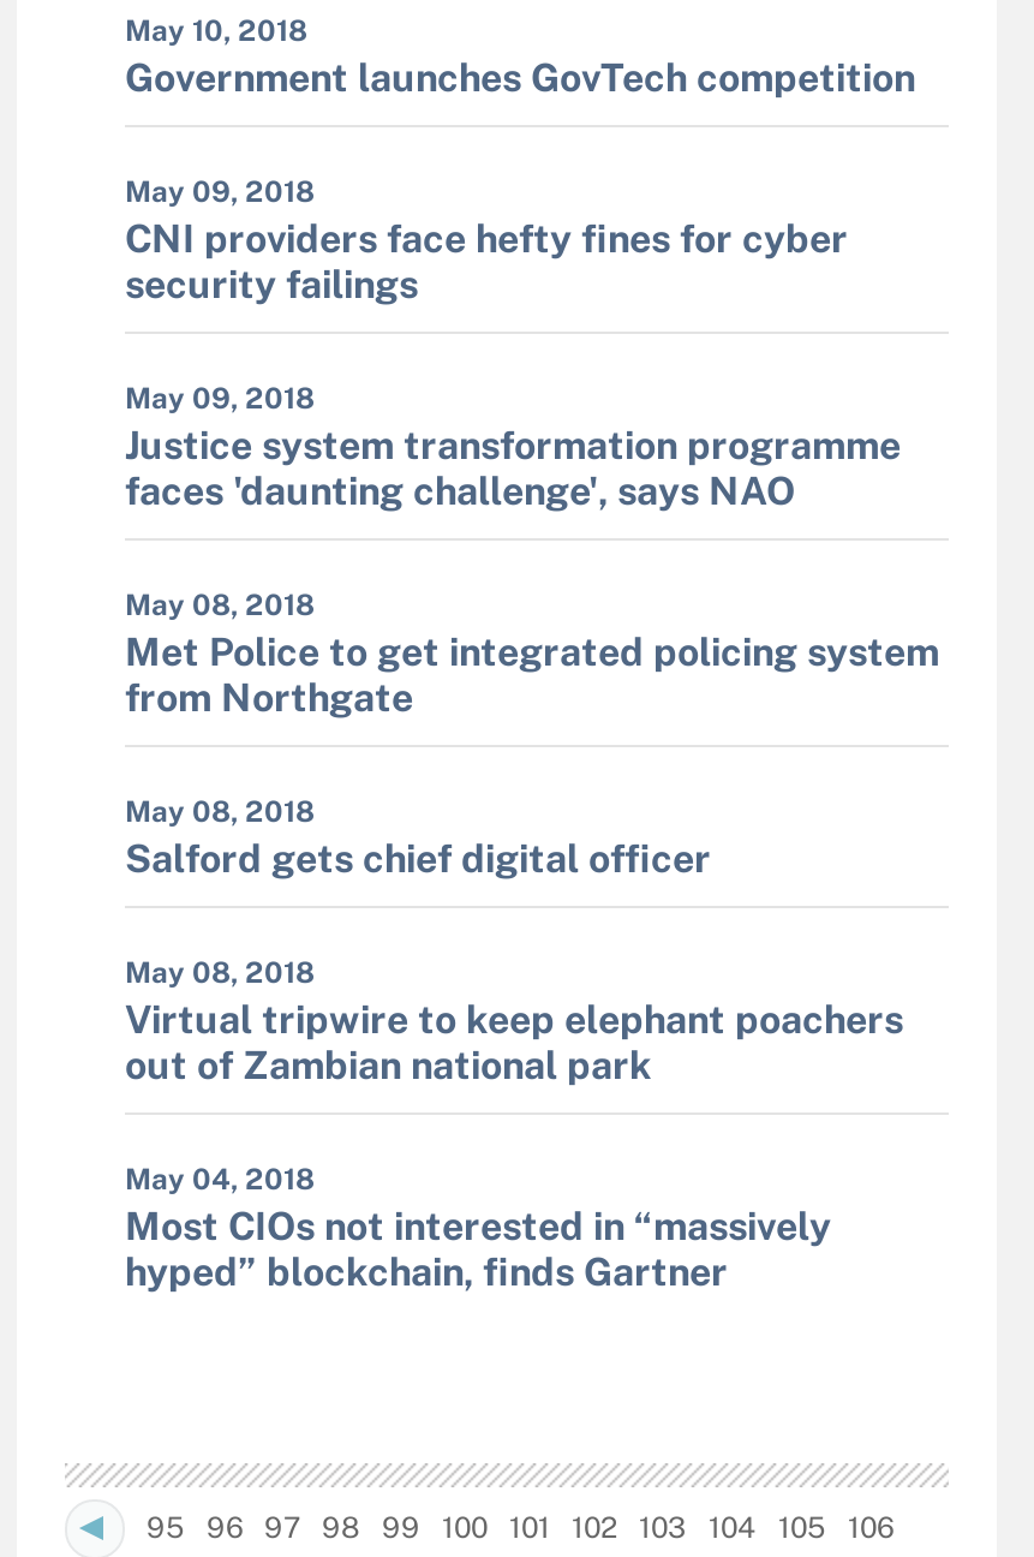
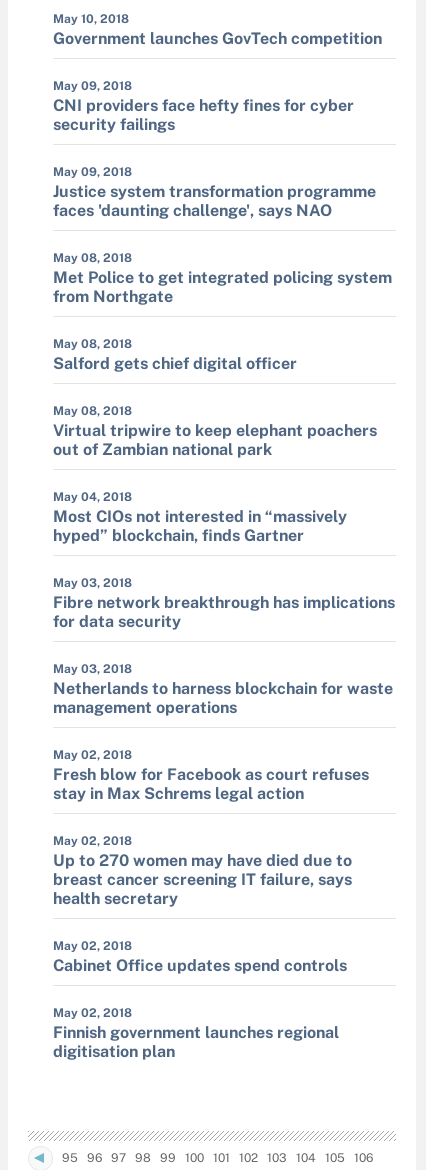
+ May 03, 2018
+ Fibre network breakthrough has implications
+ for data security
+ May 03, 2018
+ Netherlands to harness blockchain for waste
+ management operations
+ May 02, 2018
+ Fresh blow for Facebook as court refuses
+ stay in Max Schrems legal action
+ May 02, 2018
+ Up to 270 women may have died due to
+ breast cancer screening IT failure, says
+ health secretary
+ May 02, 2018
+ Cabinet Office updates spend controls
+ May 02, 2018
+ Finnish government launches regional
+ digitisation plan
